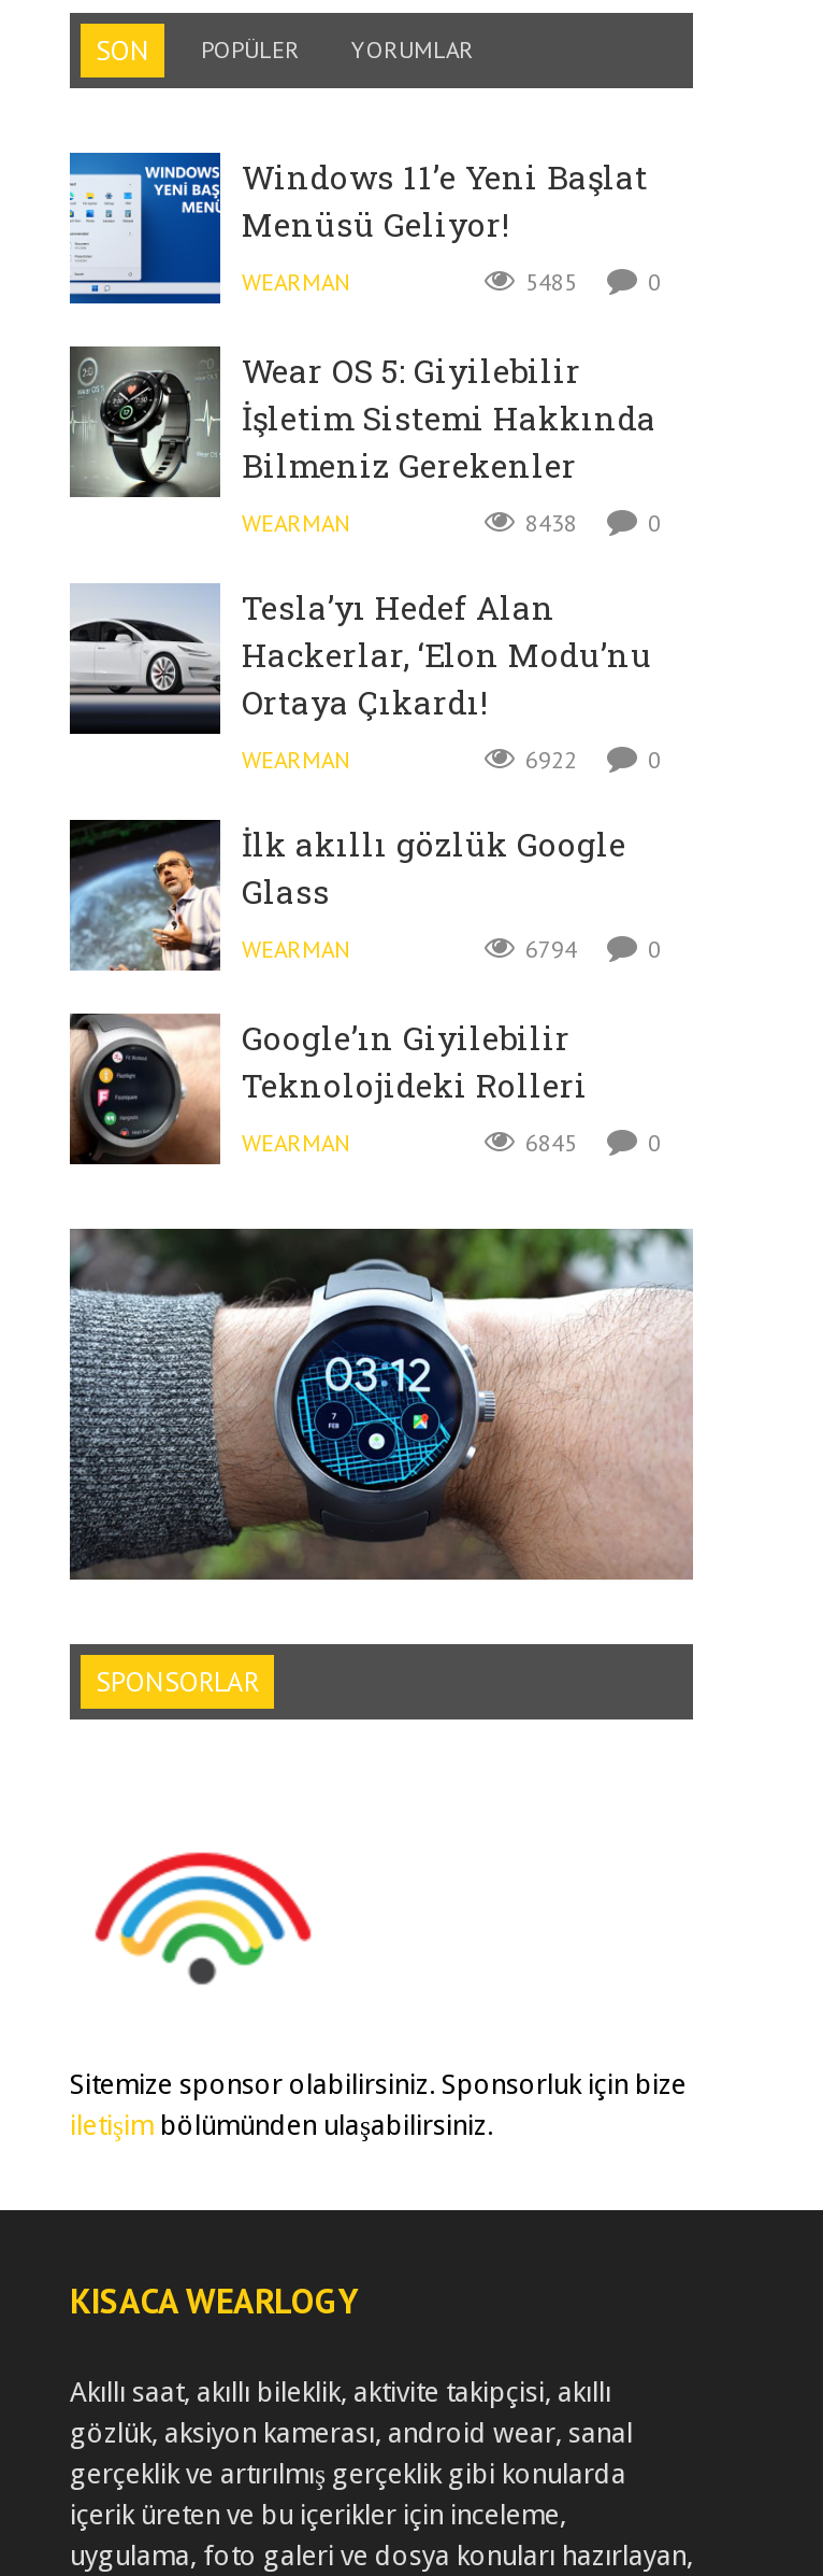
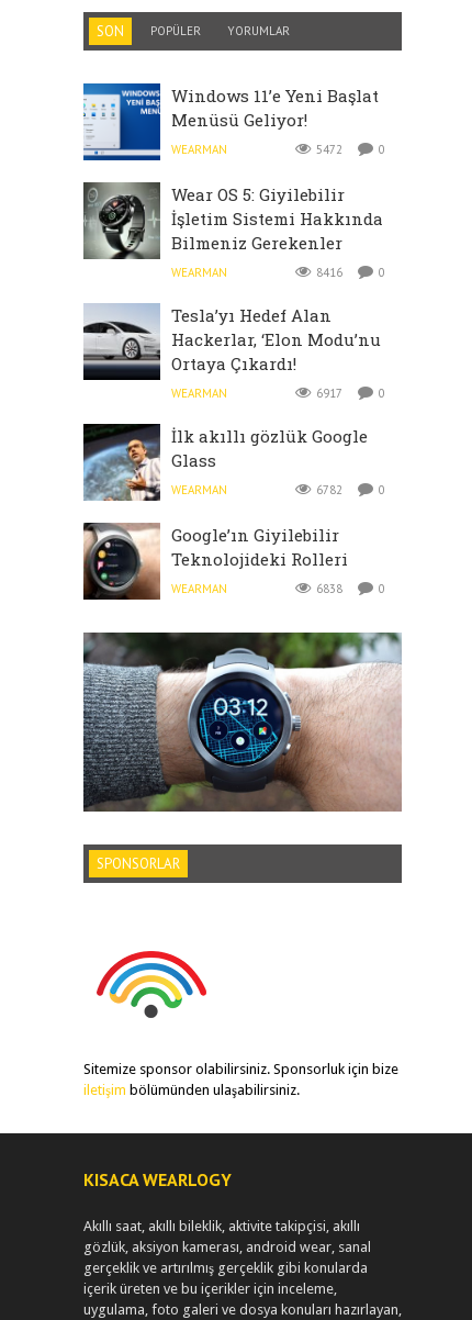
- 5485
+ 5472

- 8438
+ 8416

- 6922
+ 6917

- 6794
+ 6782

- 6845
+ 6838
